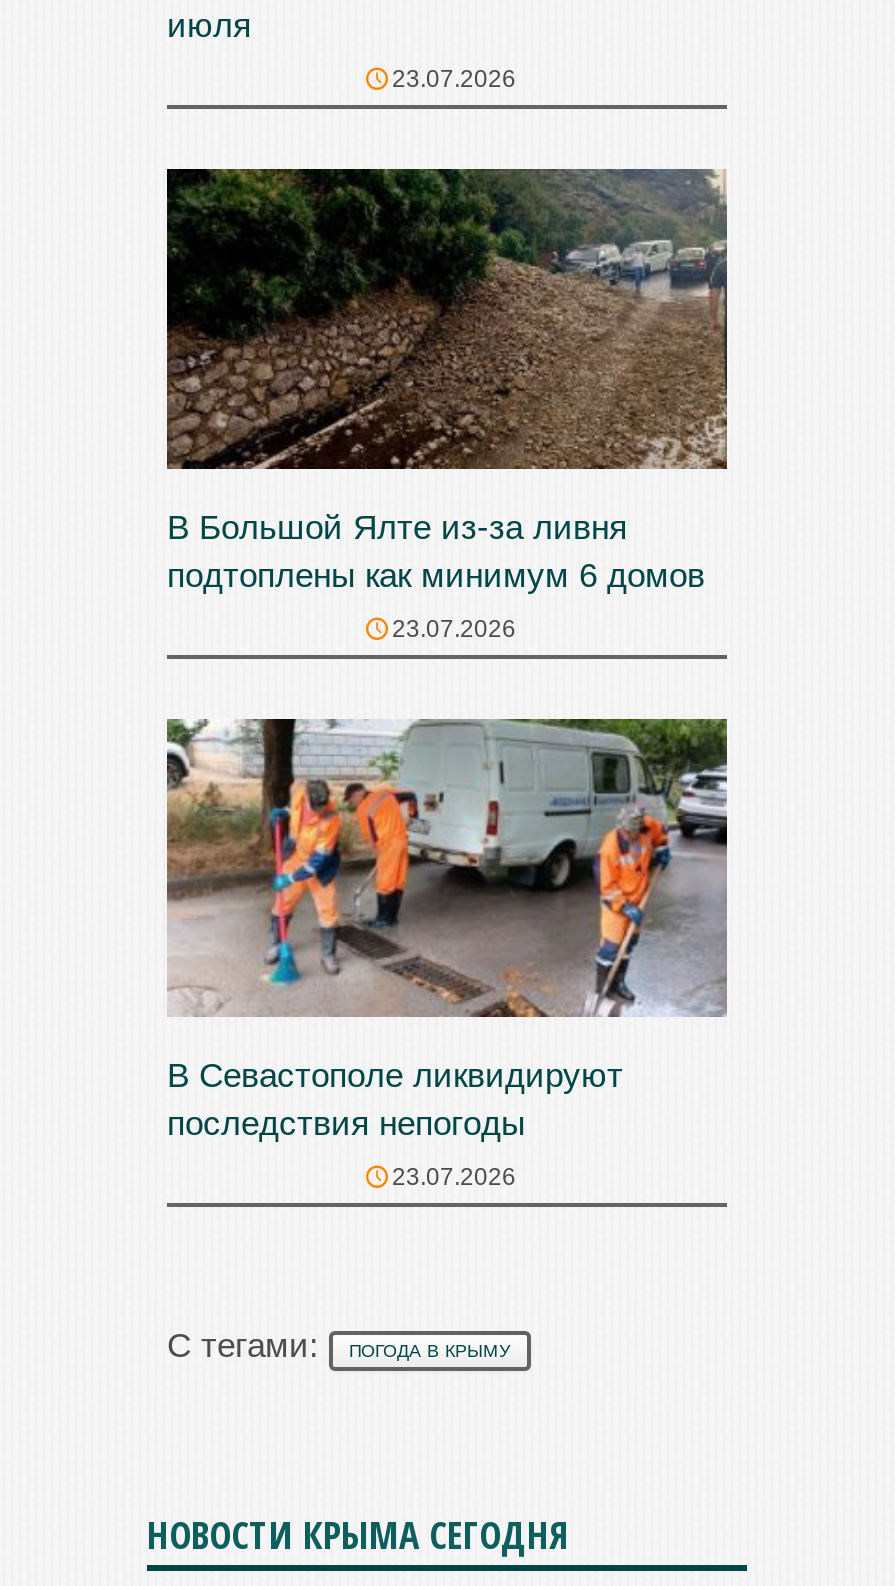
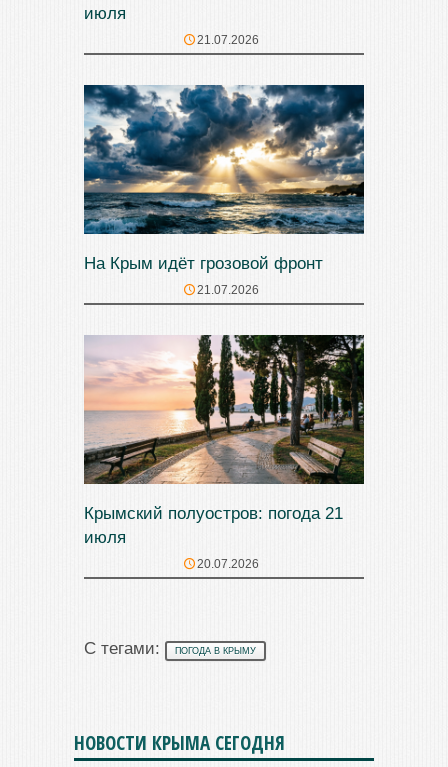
- 23.07.2026
+ 21.07.2026

- [image]
- В Большой Ялте из-за ливня
- подтоплены как минимум 6 домов
+ [image]
+ На Крым идёт грозовой фронт

- 23.07.2026
+ 21.07.2026

- [image]
- В Севастополе ликвидируют
- последствия непогоды
+ [image]
+ Крымский полуостров: погода 21
+ июля

- 23.07.2026
+ 20.07.2026
